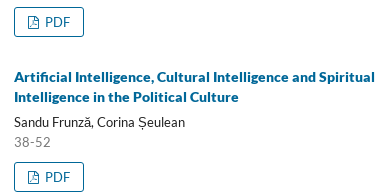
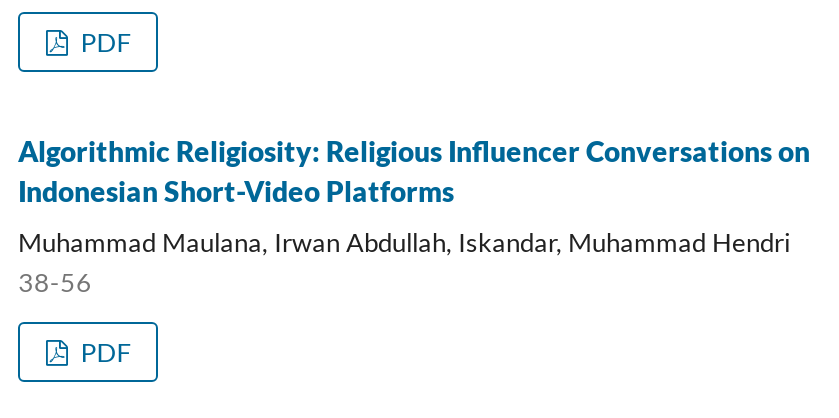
- Artificial Intelligence, Cultural Intelligence and Spiritual
- Intelligence in the Political Culture
+ Algorithmic Religiosity: Religious Influencer Conversations on
+ Indonesian Short-Video Platforms

- Sandu Frunză, Corina Șeulean
- 38-52
+ Muhammad Maulana, Irwan Abdullah, Iskandar, Muhammad Hendri
+ 38-56
